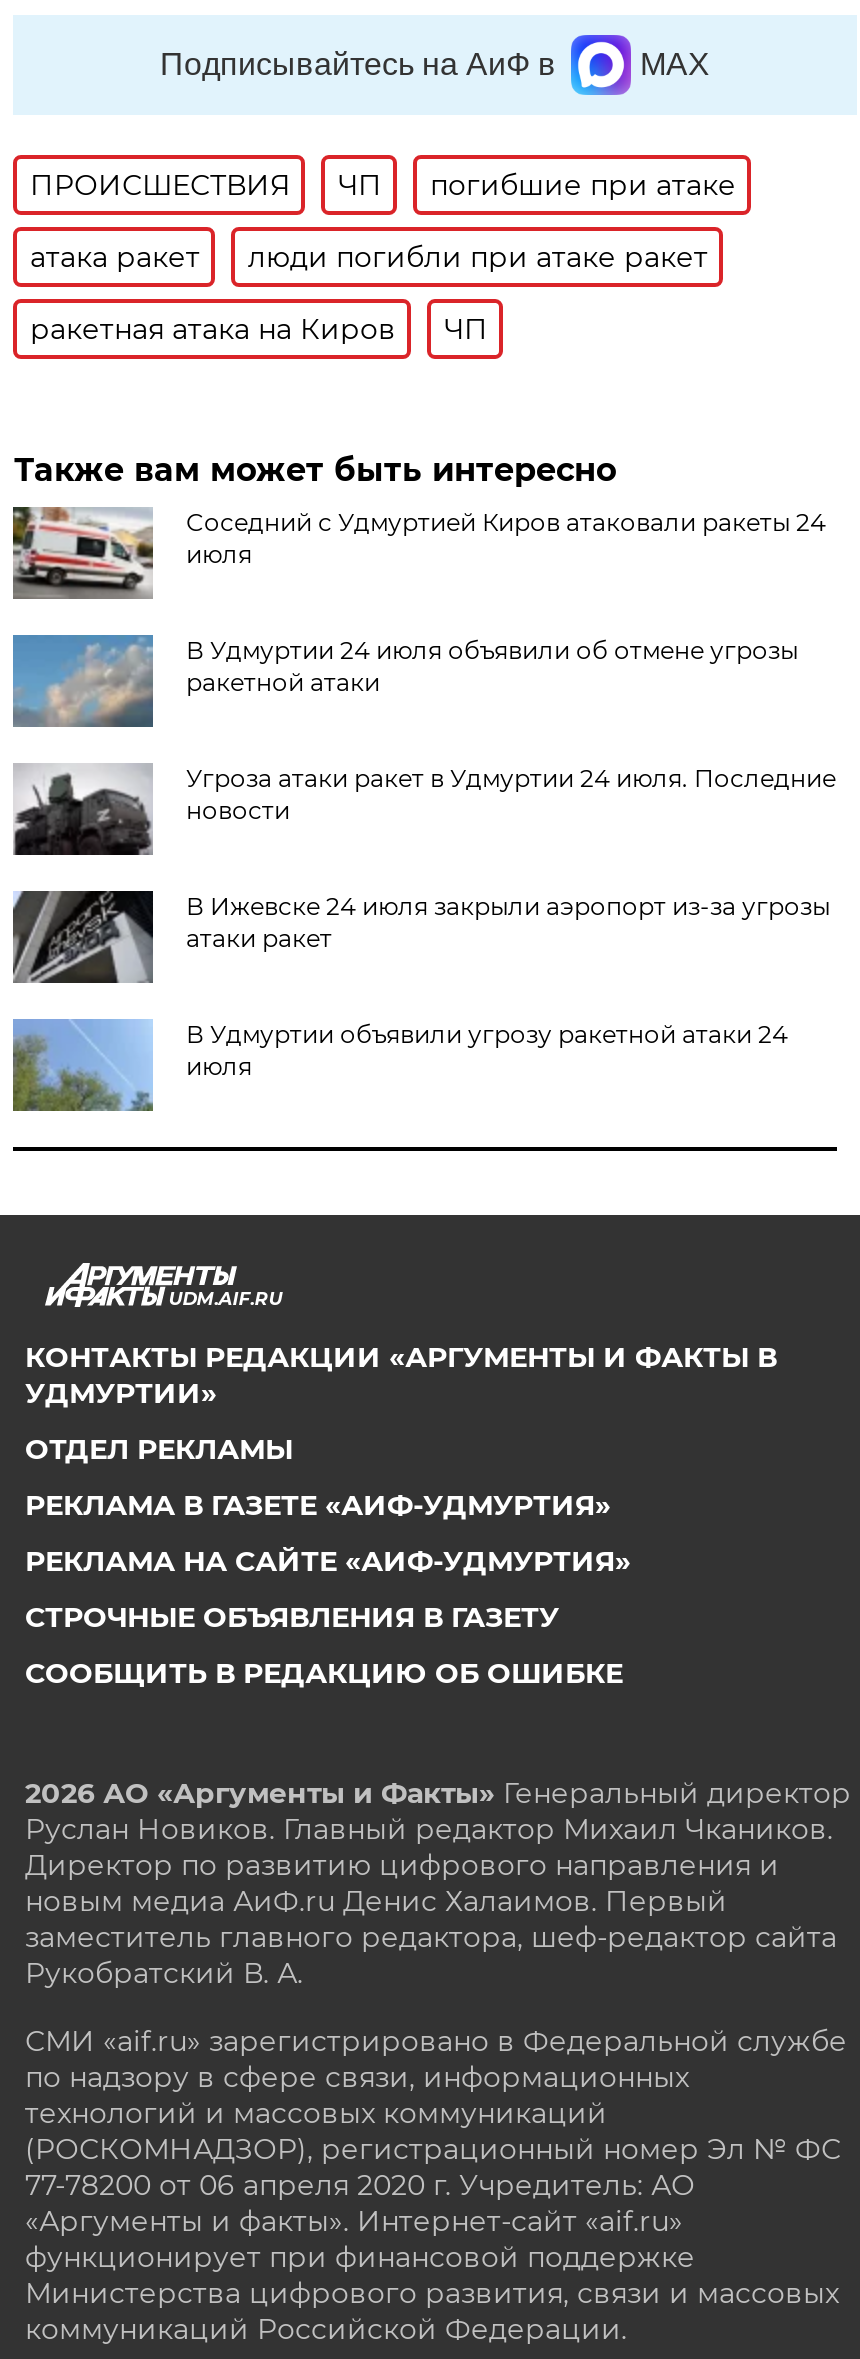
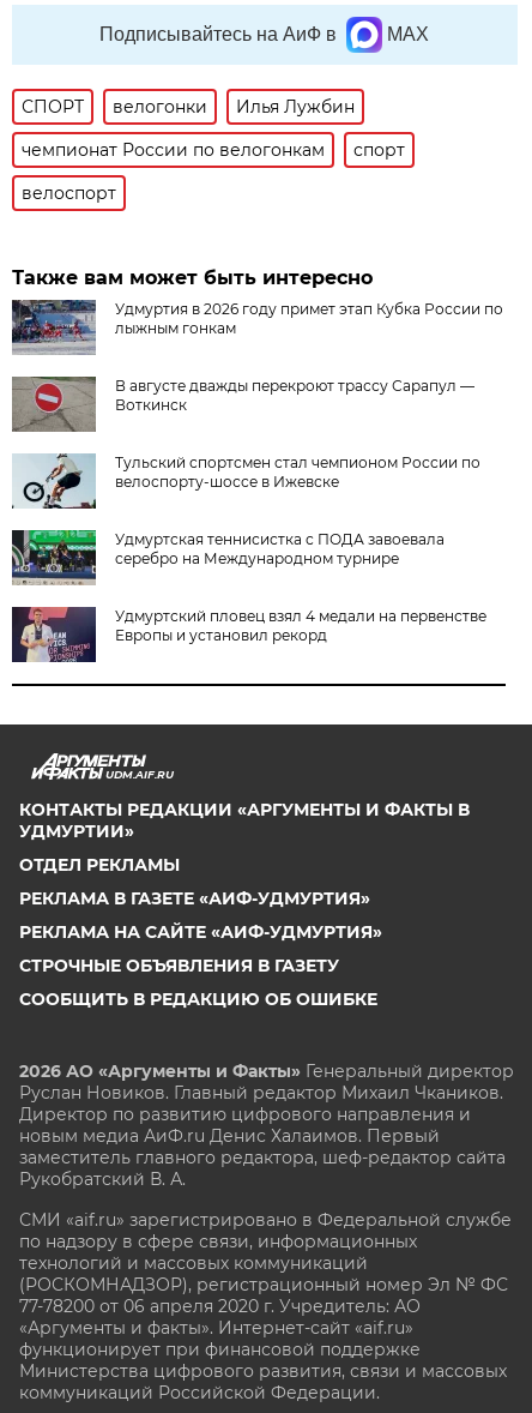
- ПРОИСШЕСТВИЯ
- ЧП
- погибшие при атаке
+ СПОРТ
+ велогонки
+ Илья Лужбин

- атака ракет
- люди погибли при атаке ракет
+ чемпионат России по велогонкам
+ спорт

- ракетная атака на Киров
- ЧП
+ велоспорт

- [image]
- Соседний с Удмуртией Киров атаковали ракеты 24
- июля
+ [image]
+ Удмуртия в 2026 году примет этап Кубка России по
+ лыжным гонкам

- [image]
- В Удмуртии 24 июля объявили об отмене угрозы
- ракетной атаки
+ [image]
+ В августе дважды перекроют трассу Сарапул —
+ Воткинск

- [image]
- Угроза атаки ракет в Удмуртии 24 июля. Последние
- новости
+ [image]
+ Тульский спортсмен стал чемпионом России по
+ велоспорту-шоссе в Ижевске

- [image]
- В Ижевске 24 июля закрыли аэропорт из-за угрозы
- атаки ракет
+ [image]
+ Удмуртская теннисистка с ПОДА завоевала
+ серебро на Международном турнире

- [image]
- В Удмуртии объявили угрозу ракетной атаки 24
- июля
+ [image]
+ Удмуртский пловец взял 4 медали на первенстве
+ Европы и установил рекорд
